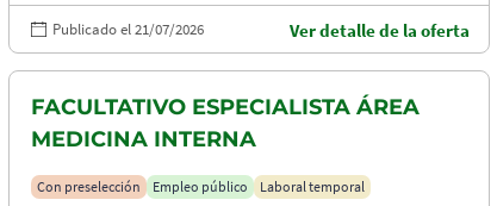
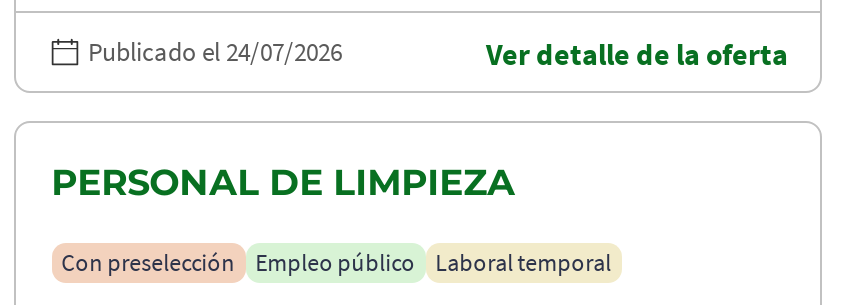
- Publicado el 21/07/2026
+ Publicado el 24/07/2026

- FACULTATIVO ESPECIALISTA ÁREA
- MEDICINA INTERNA
+ PERSONAL DE LIMPIEZA
